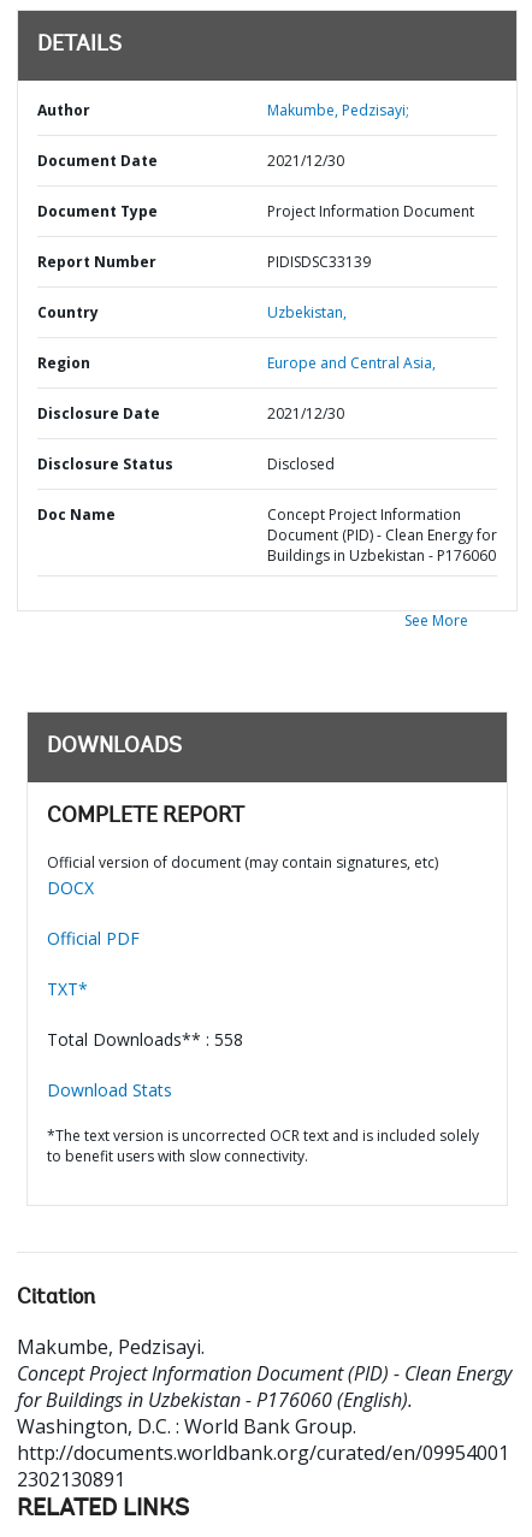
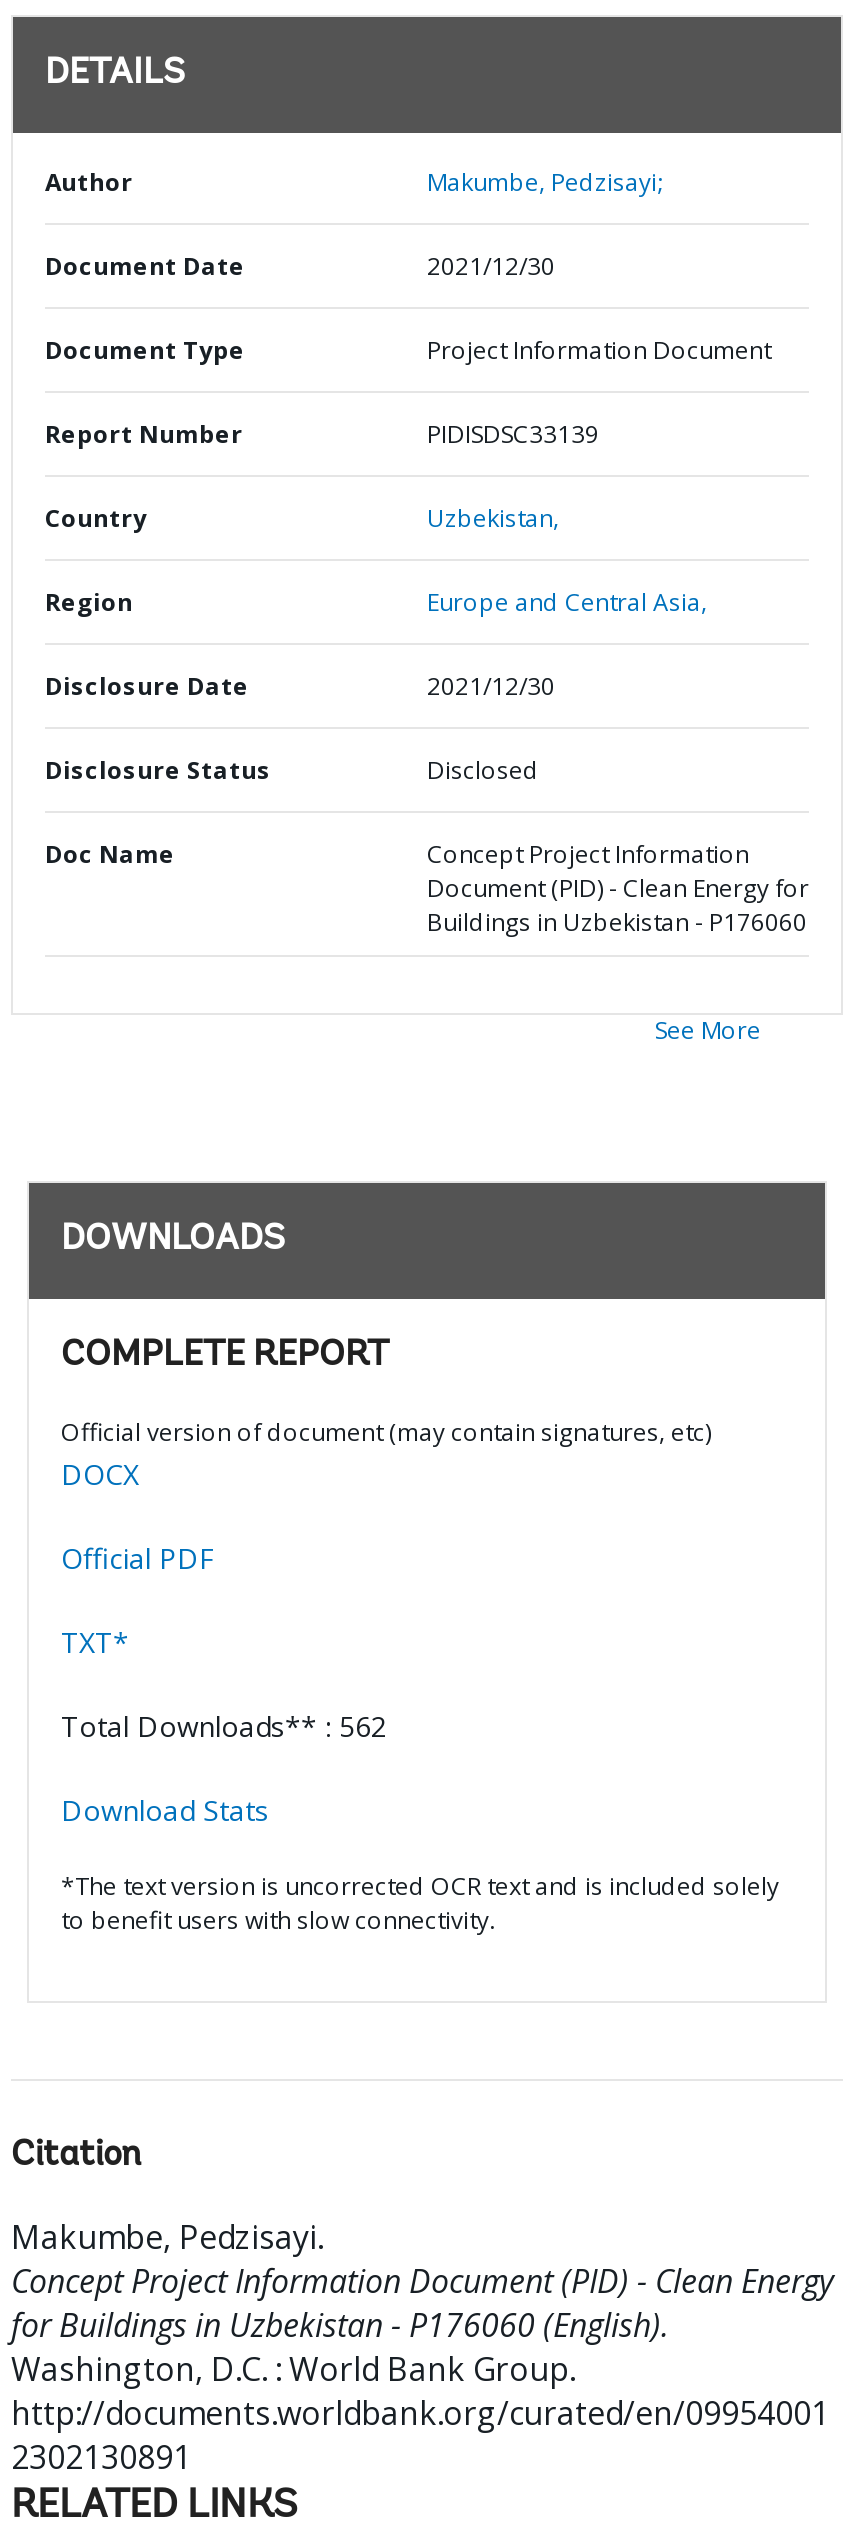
- Total Downloads** : 558
+ Total Downloads** : 562
